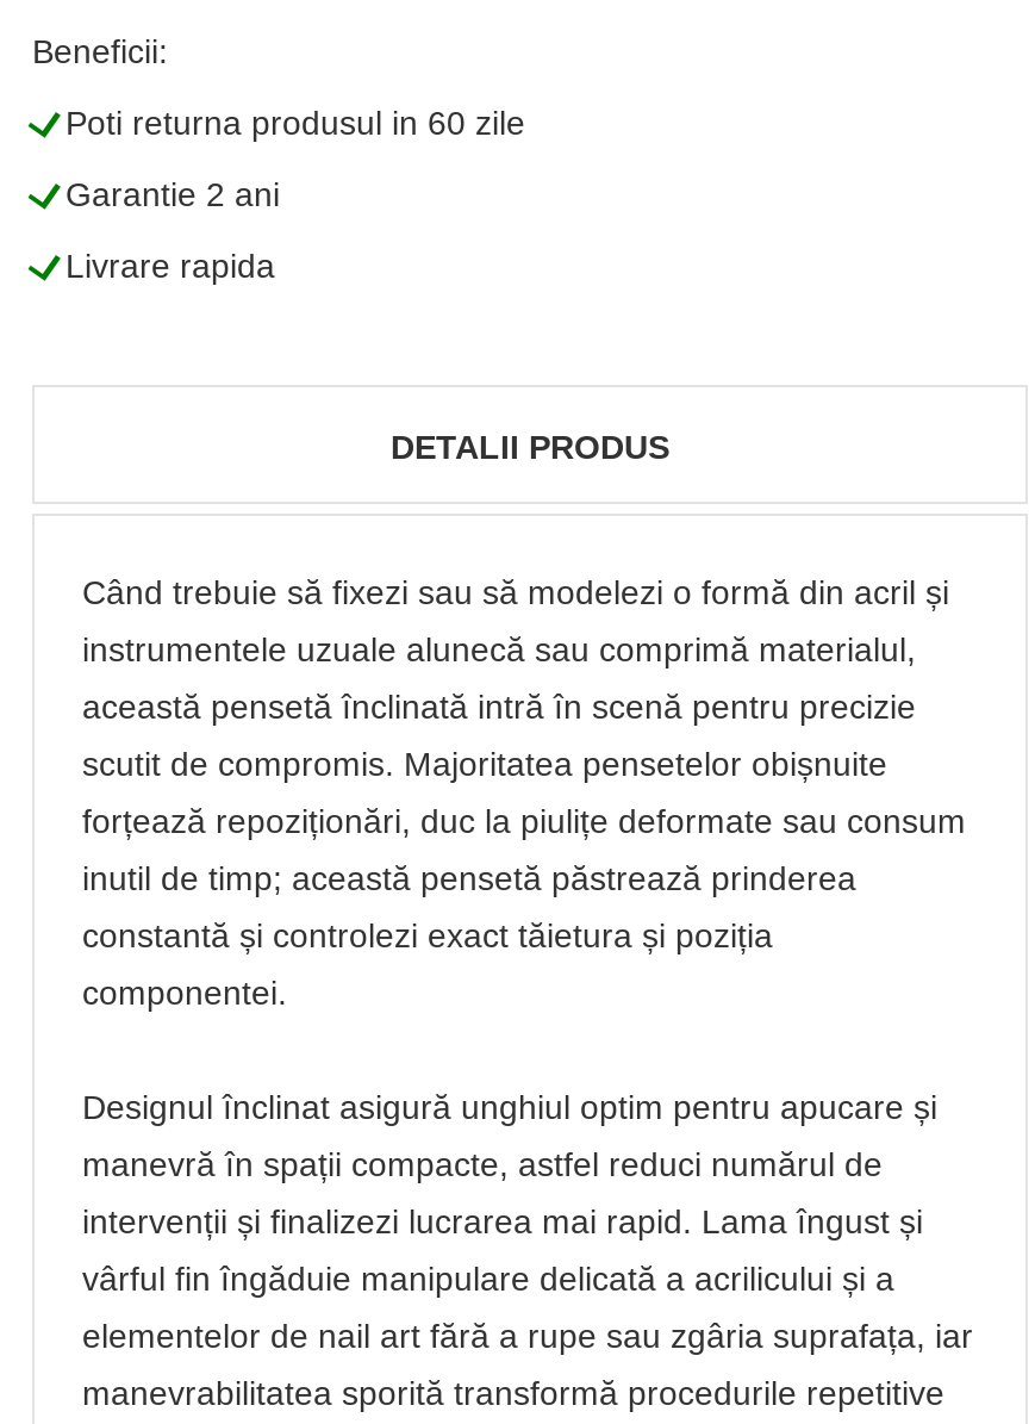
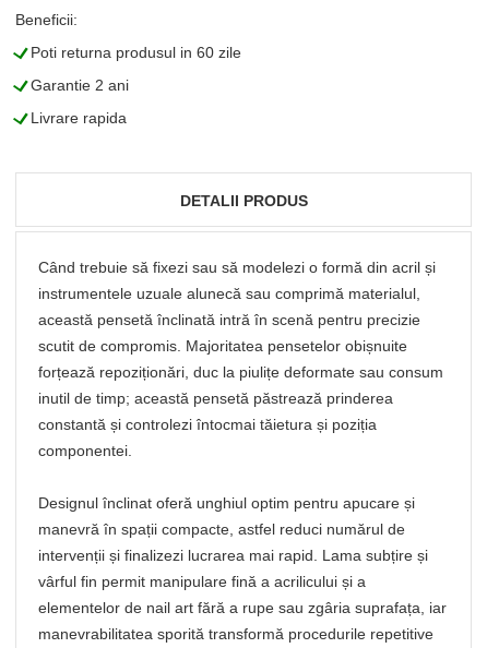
- constantă și controlezi exact tăietura și poziția
+ constantă și controlezi întocmai tăietura și poziția

- Designul înclinat asigură unghiul optim pentru apucare și
+ Designul înclinat oferă unghiul optim pentru apucare și

- intervenții și finalizezi lucrarea mai rapid. Lama îngust și
+ intervenții și finalizezi lucrarea mai rapid. Lama subțire și

- vârful fin îngăduie manipulare delicată a acrilicului și a
+ vârful fin permit manipulare fină a acrilicului și a
